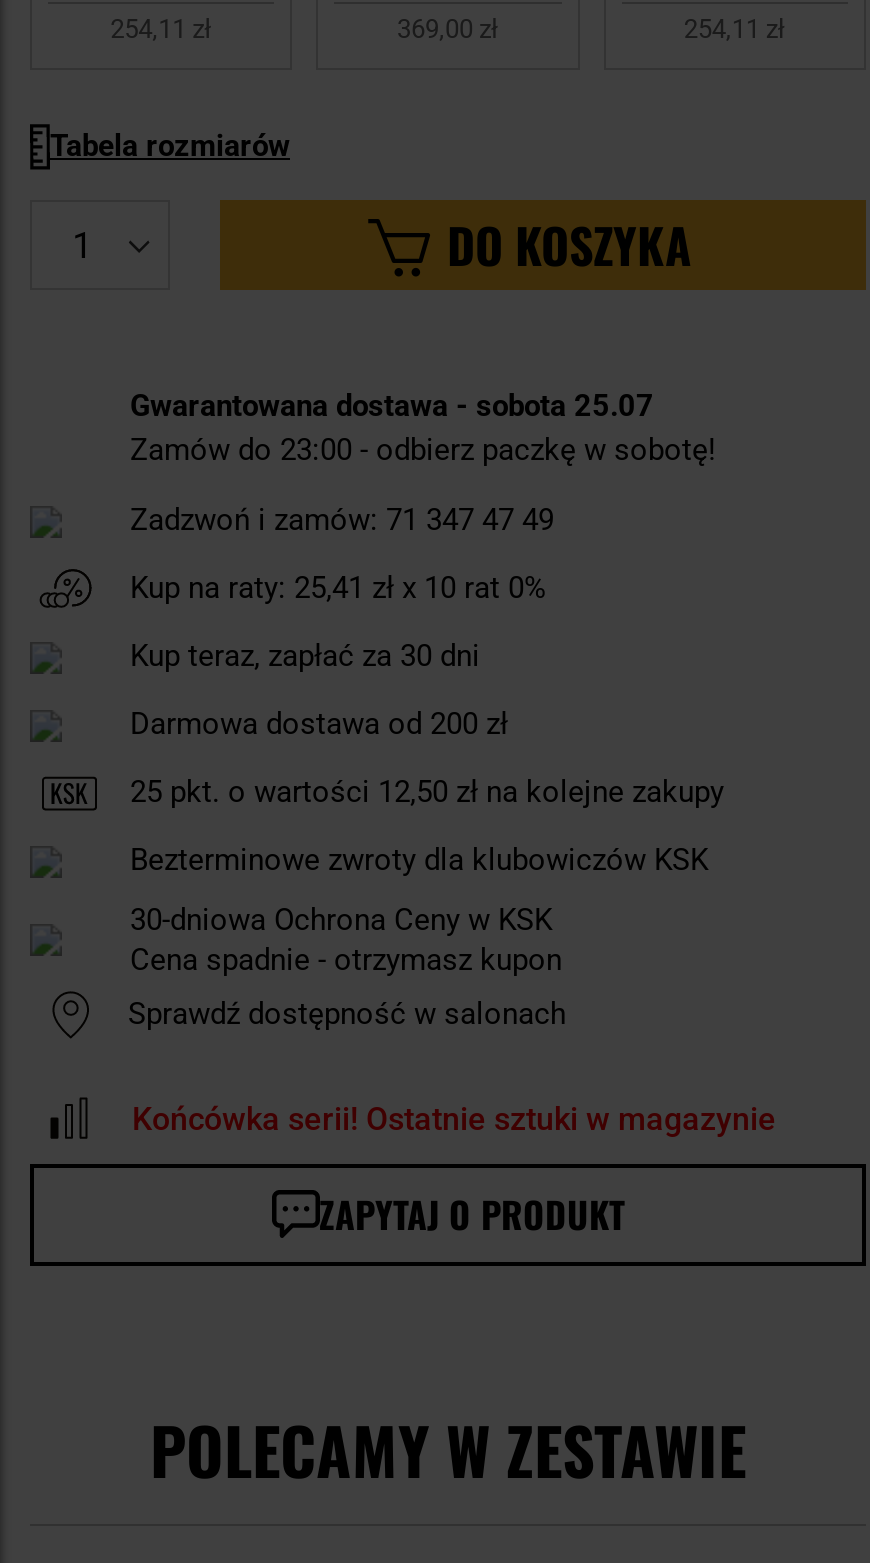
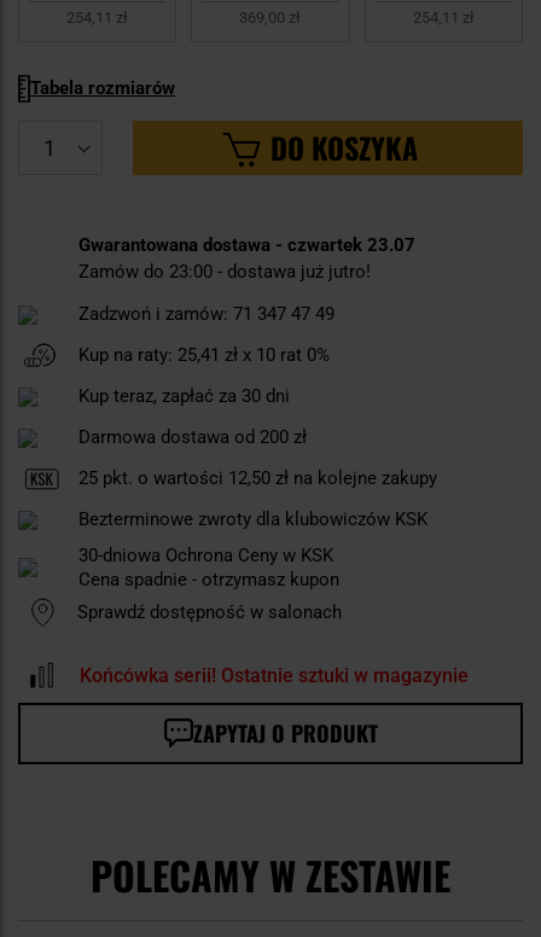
- Gwarantowana dostawa - sobota 25.07
- Zamów do 23:00 - odbierz paczkę w sobotę!
+ Gwarantowana dostawa - czwartek 23.07
+ Zamów do 23:00 - dostawa już jutro!
